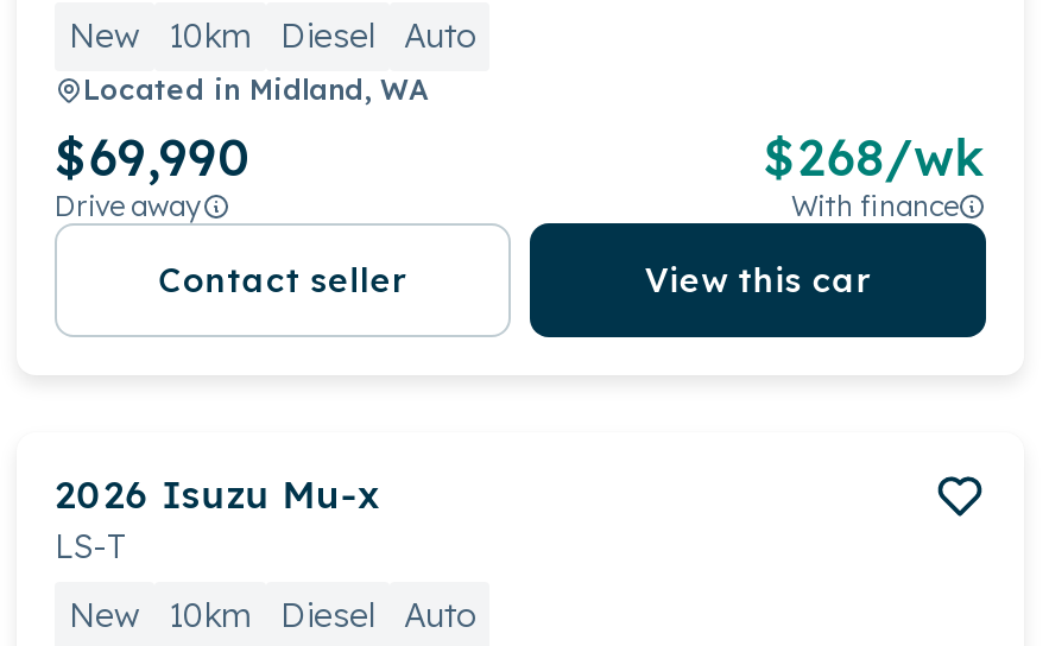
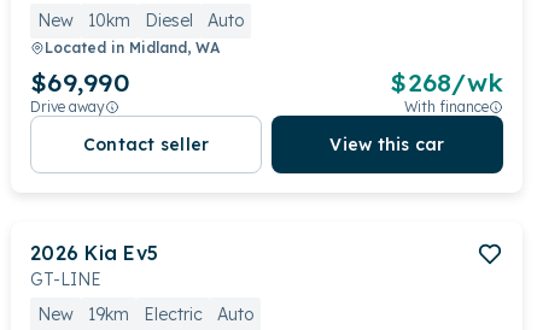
- 2026 Isuzu Mu-x
- LS-T
+ 2026 Kia Ev5
+ GT-LINE

- 10km
- Diesel
+ 19km
+ Electric
